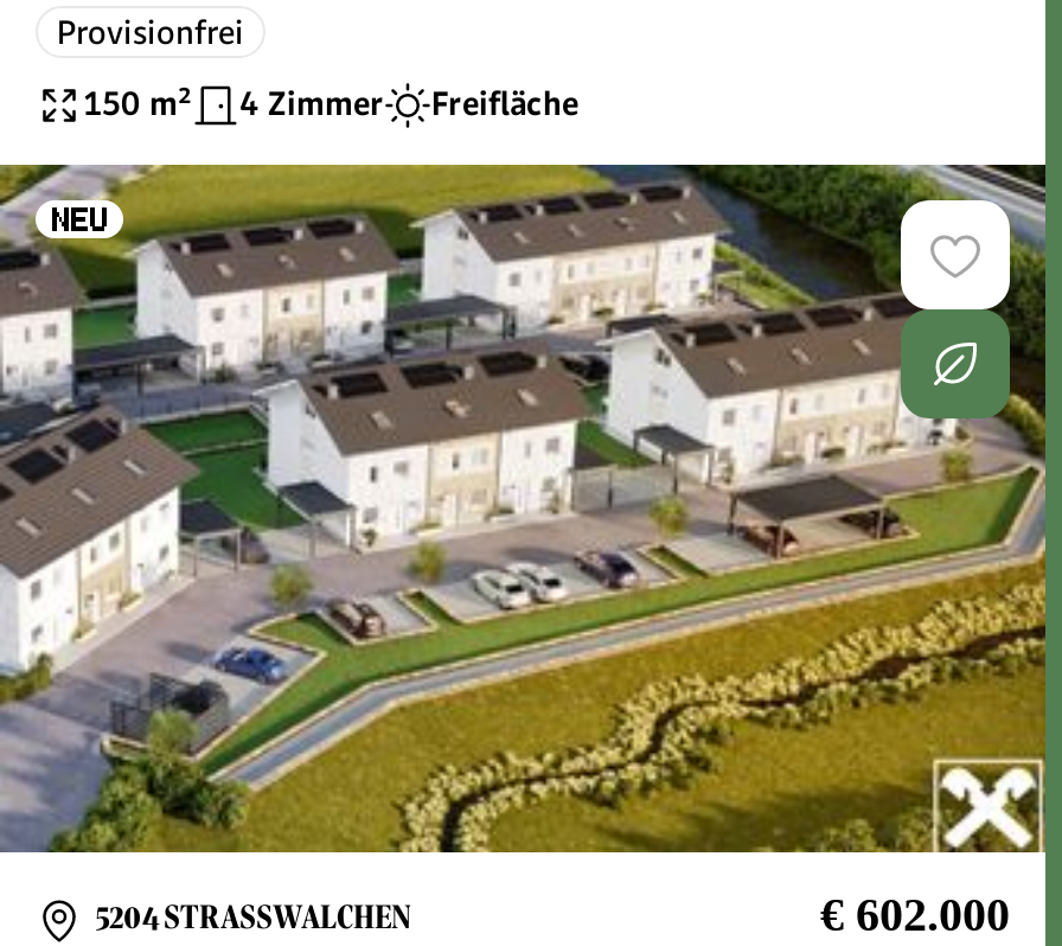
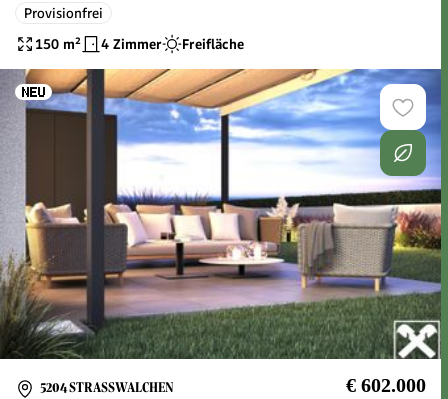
- [image]
+ [image]
